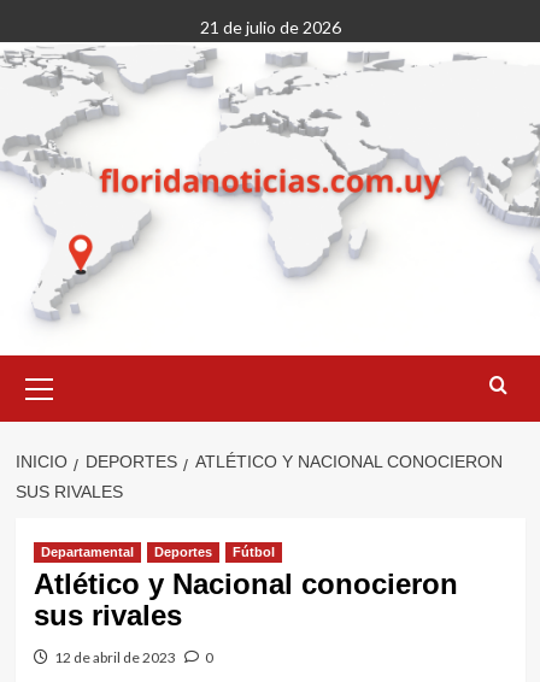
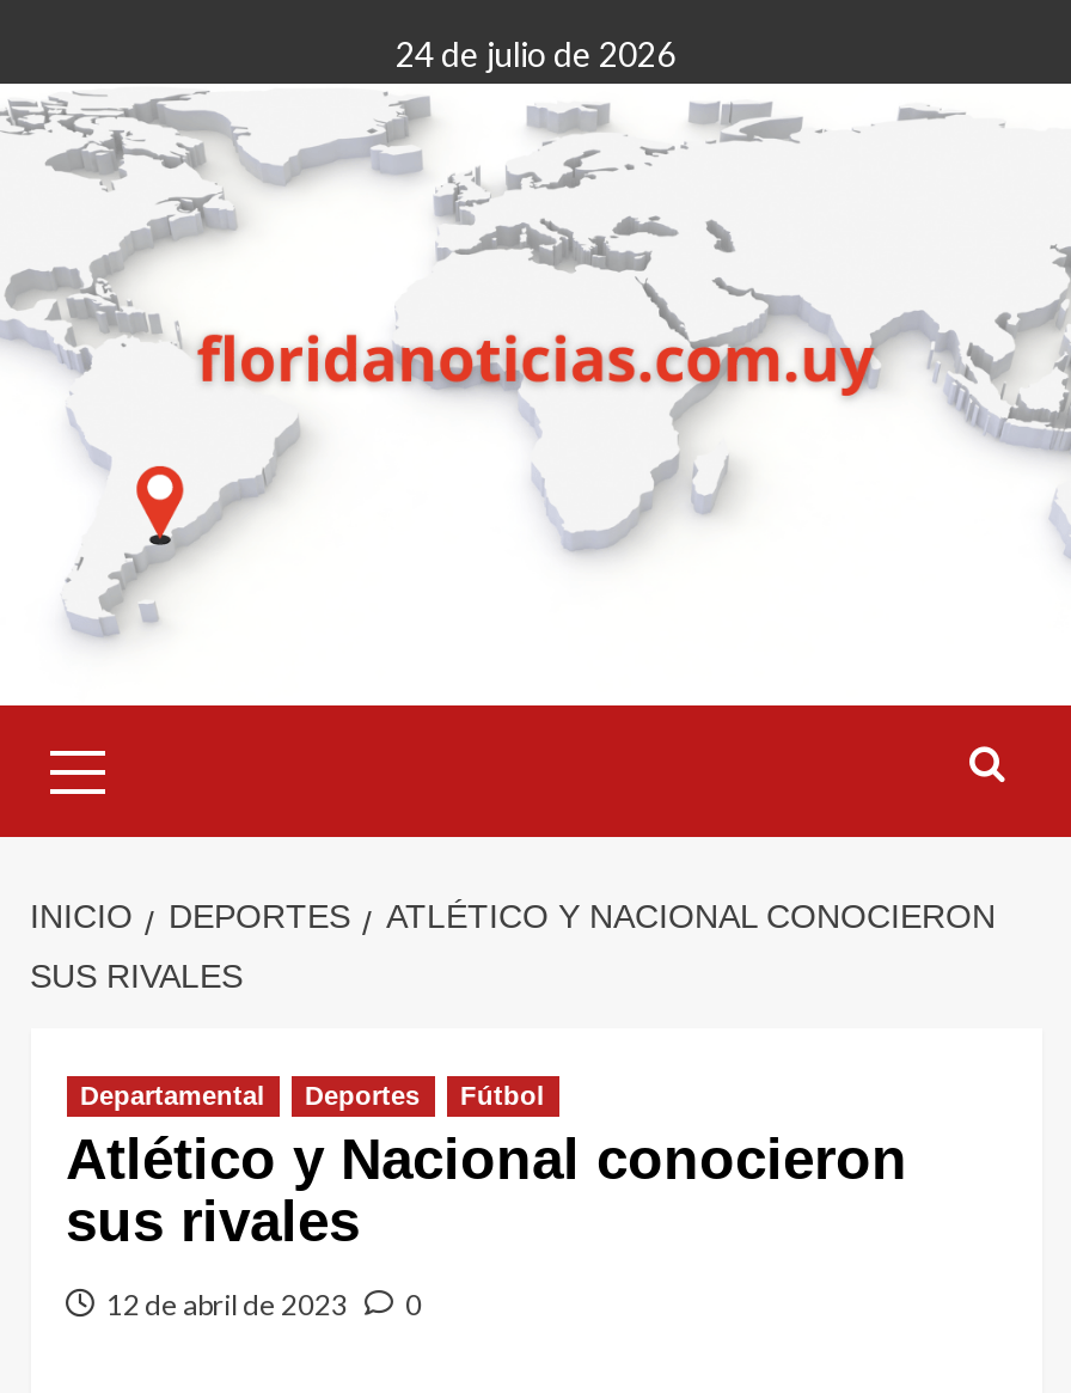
- 21 de julio de 2026
+ 24 de julio de 2026
